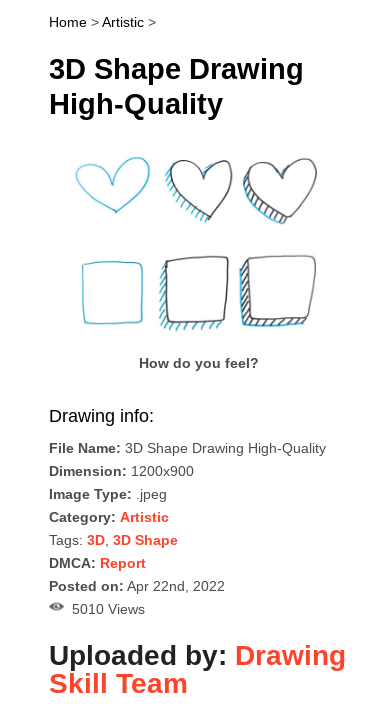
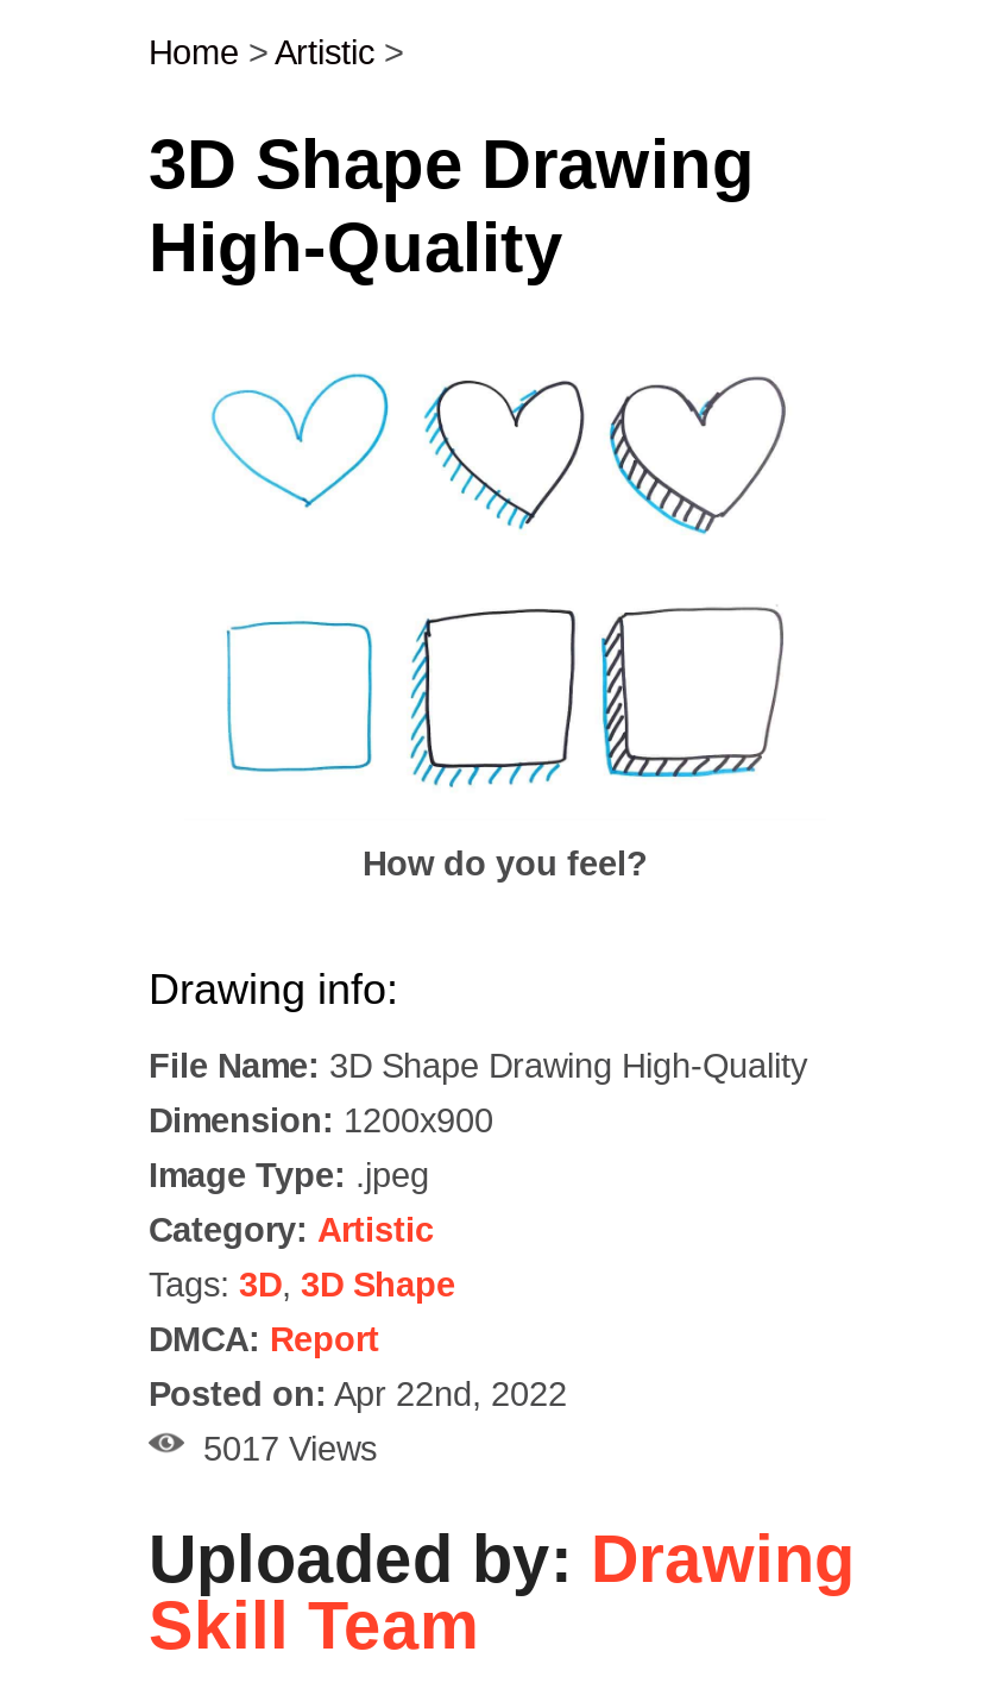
- 5010 Views
+ 5017 Views
